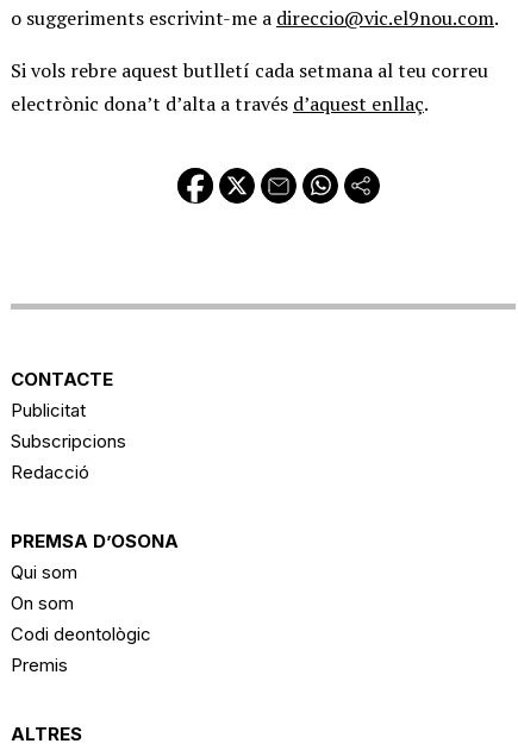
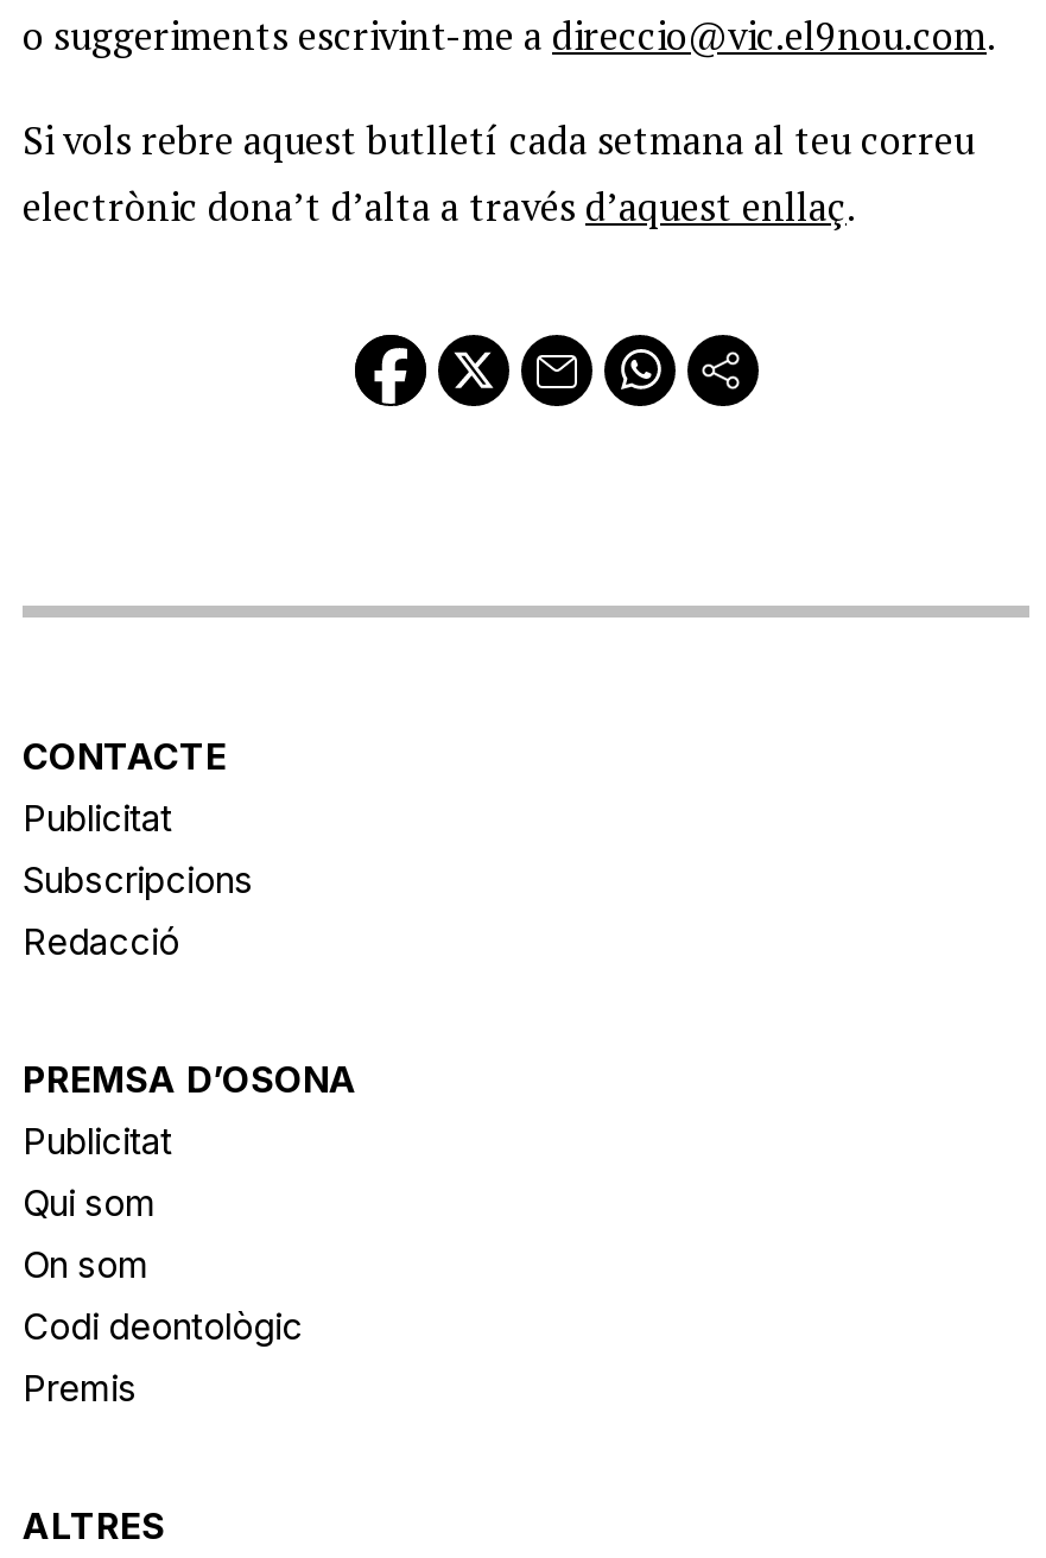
+ Publicitat
